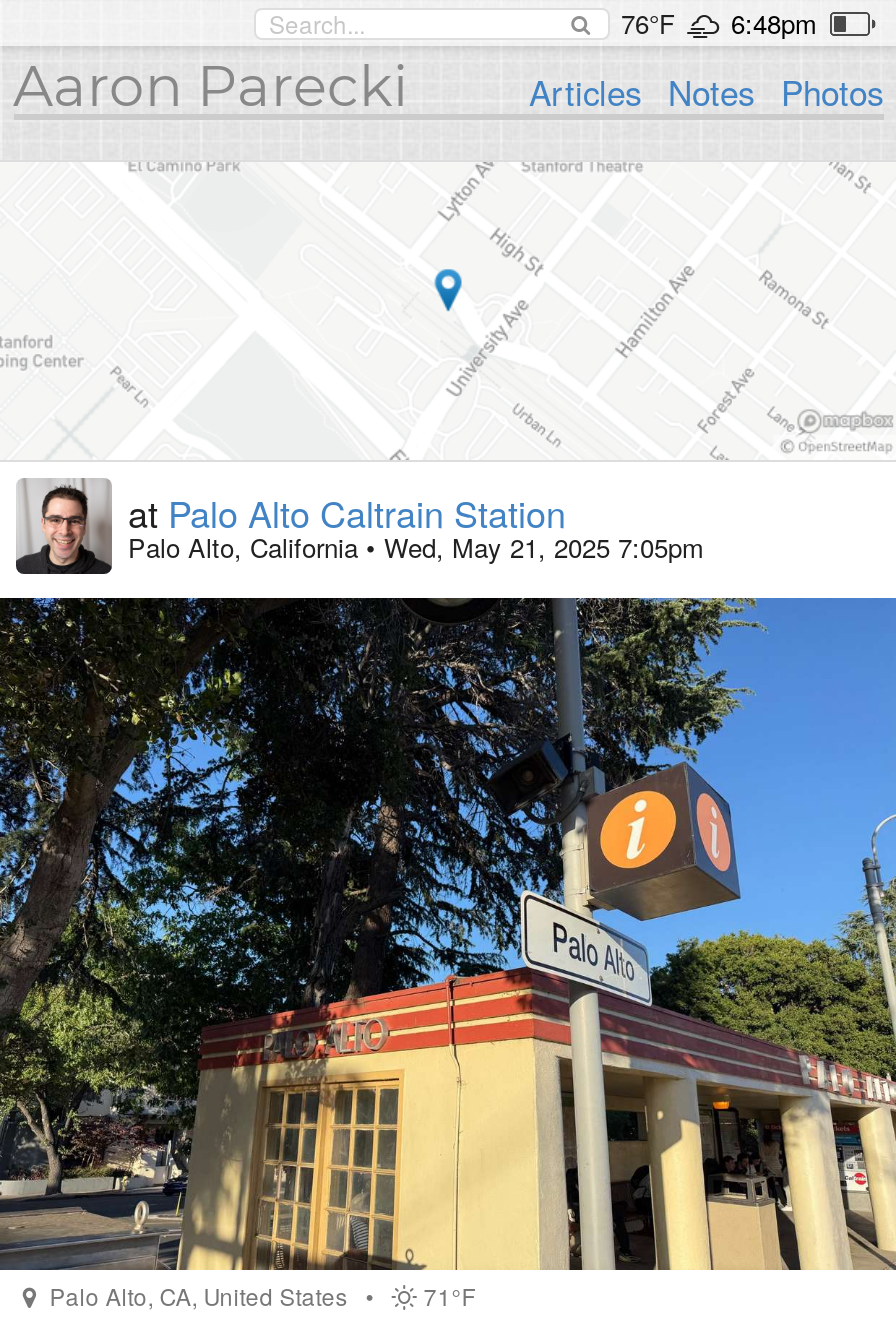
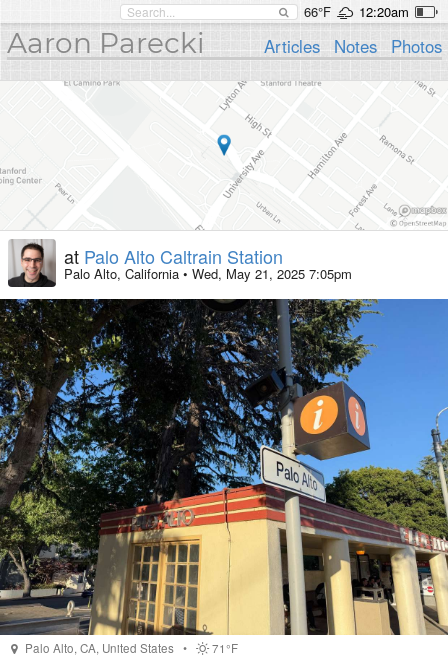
- 76°F
- 6:48pm
+ 66°F
+ 12:20am
